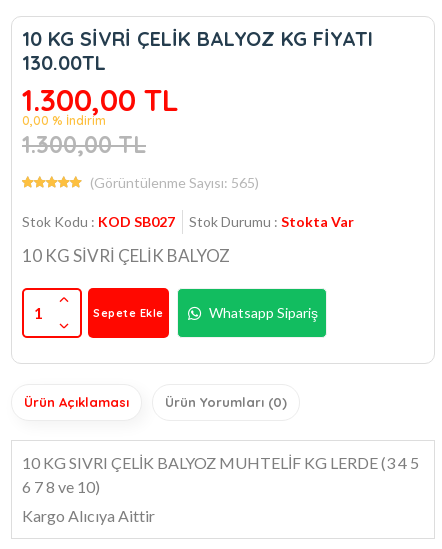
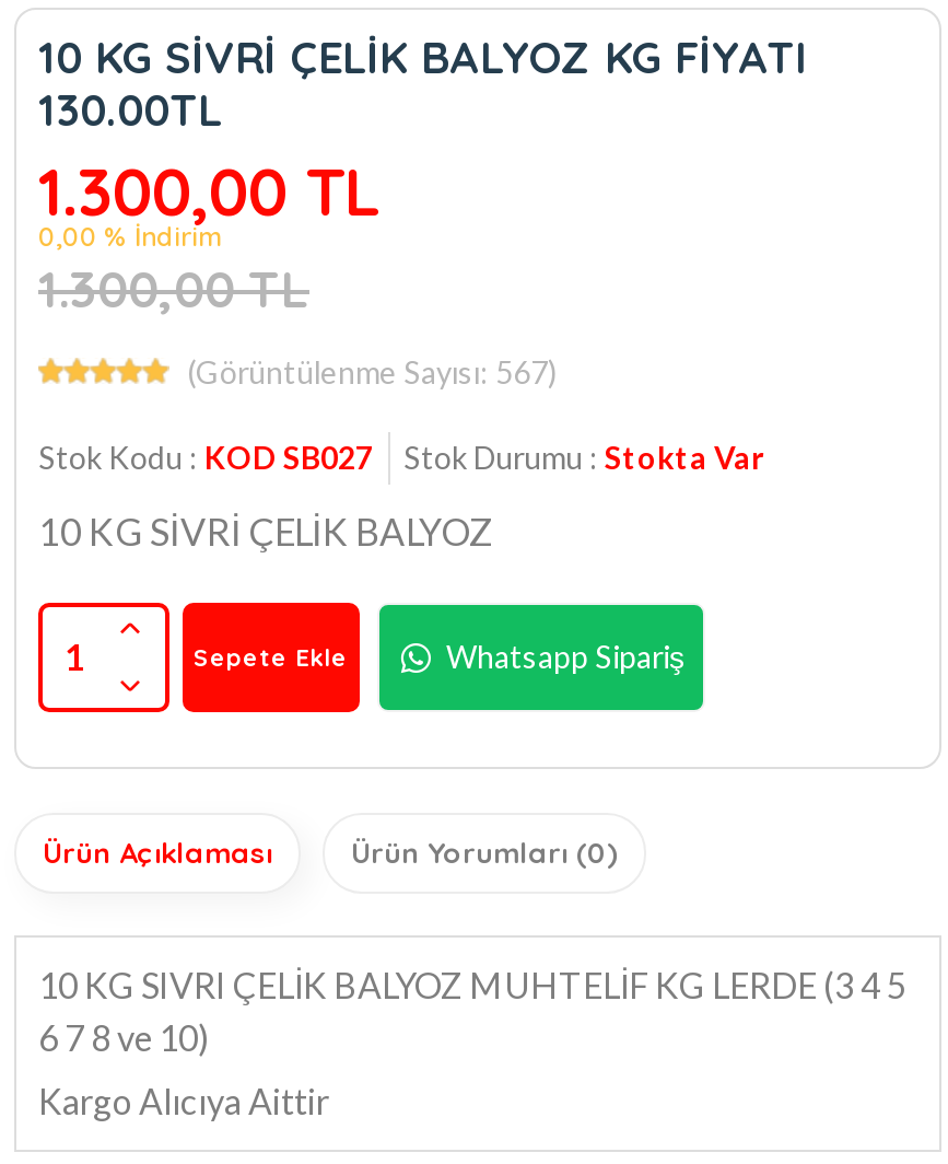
- (Görüntülenme Sayısı: 565)
+ (Görüntülenme Sayısı: 567)
